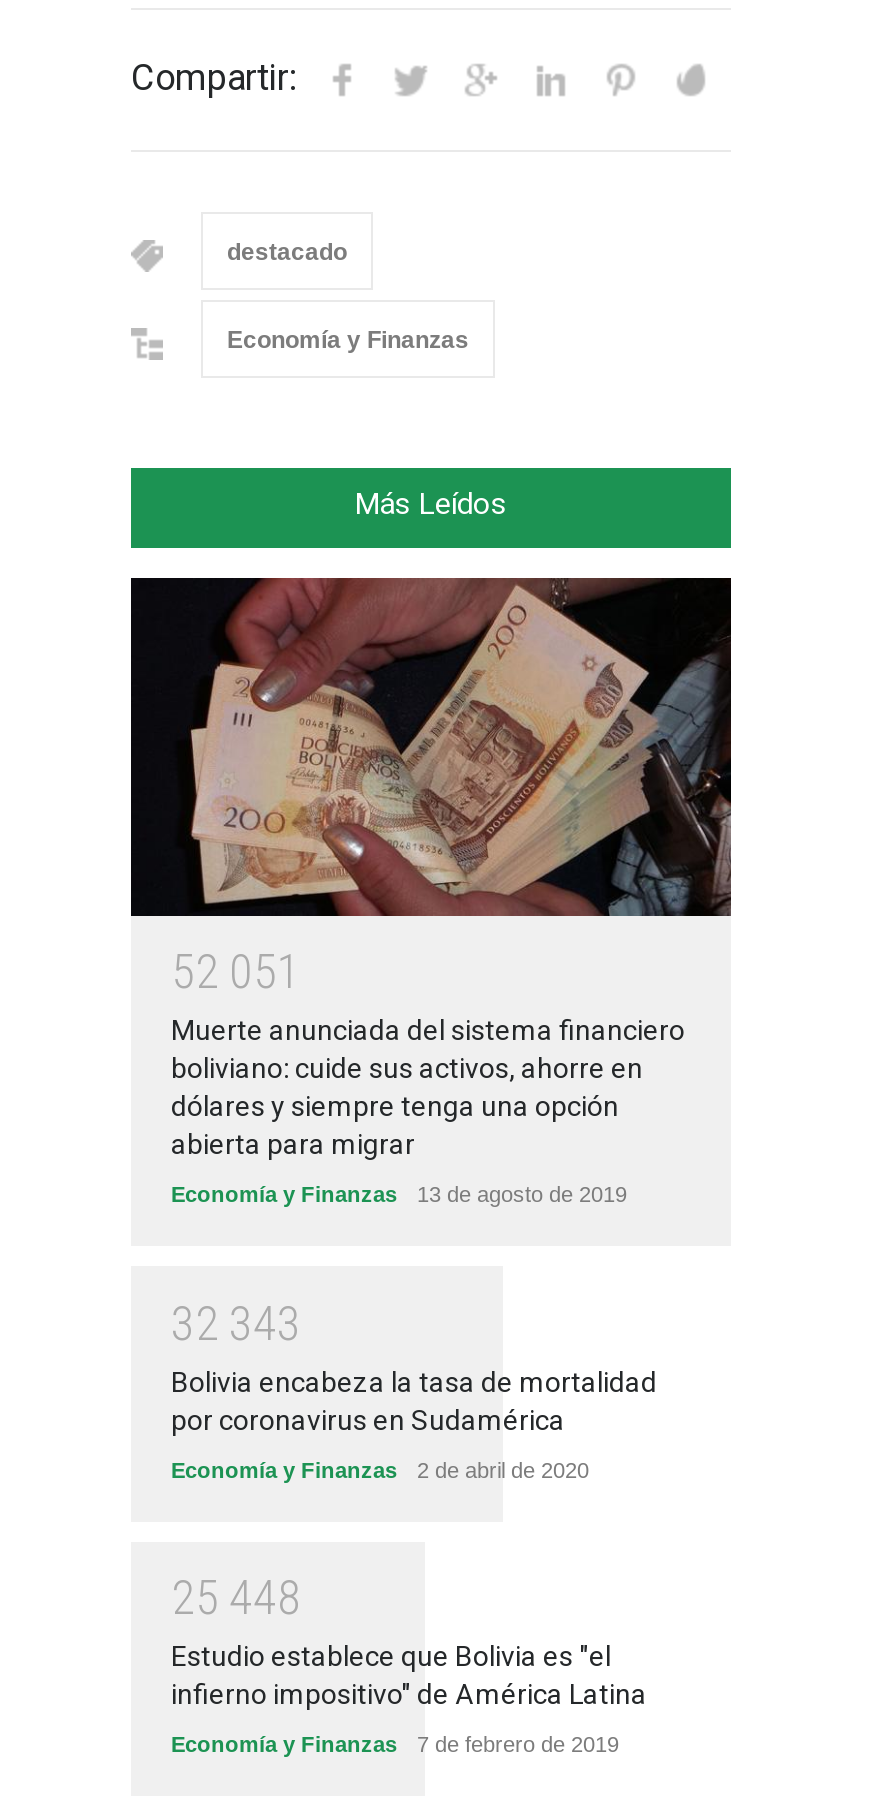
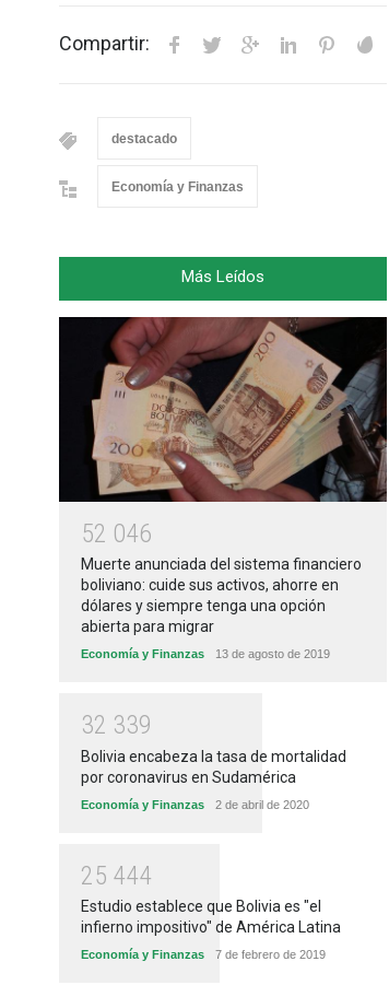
- 52 051
+ 52 046

- 32 343
+ 32 339

- 25 448
+ 25 444
